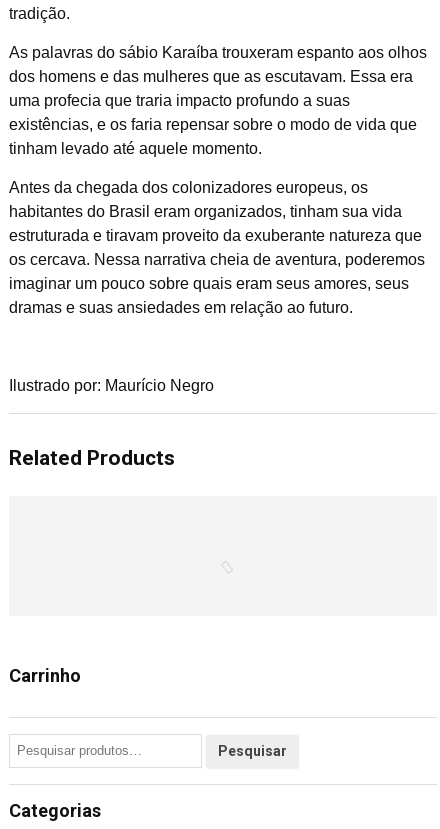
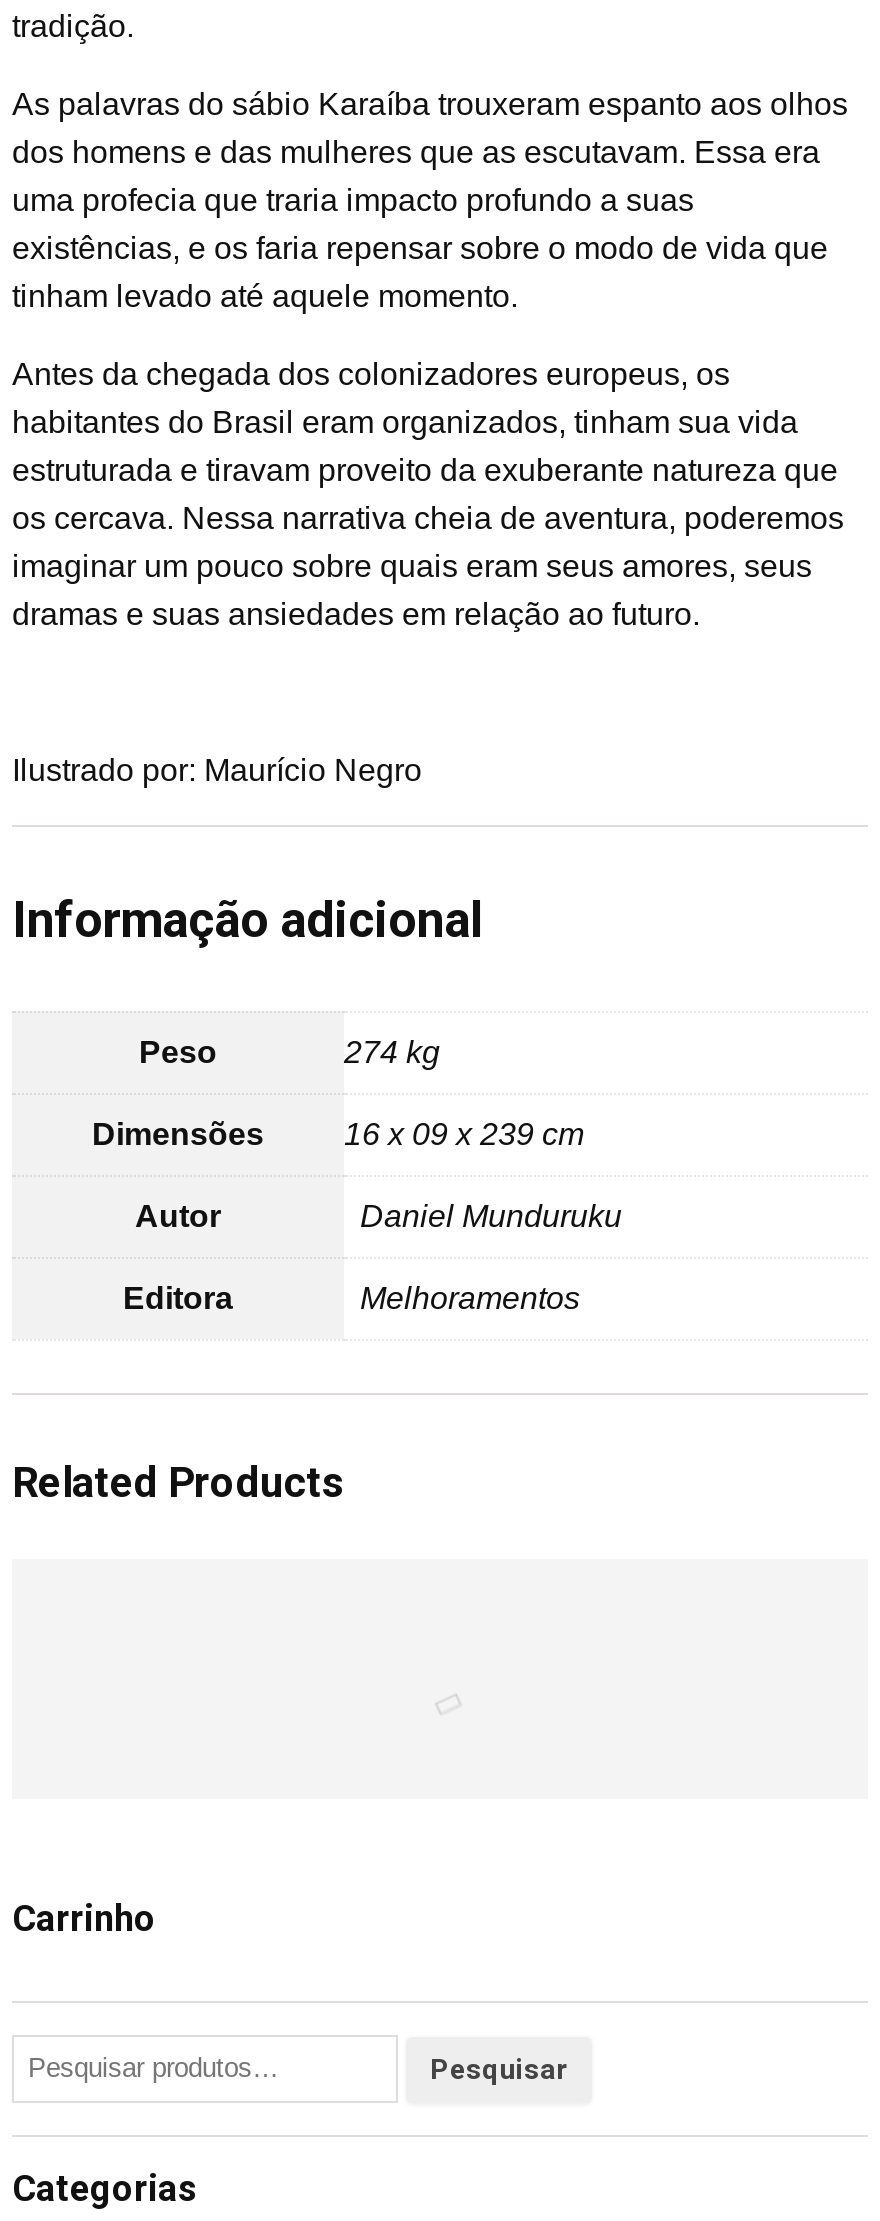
+ Informação adicional
+ Peso
+ 274 kg
+ Dimensões
+ 16 x 09 x 239 cm
+ Autor
+ Daniel Munduruku
+ Editora
+ Melhoramentos
